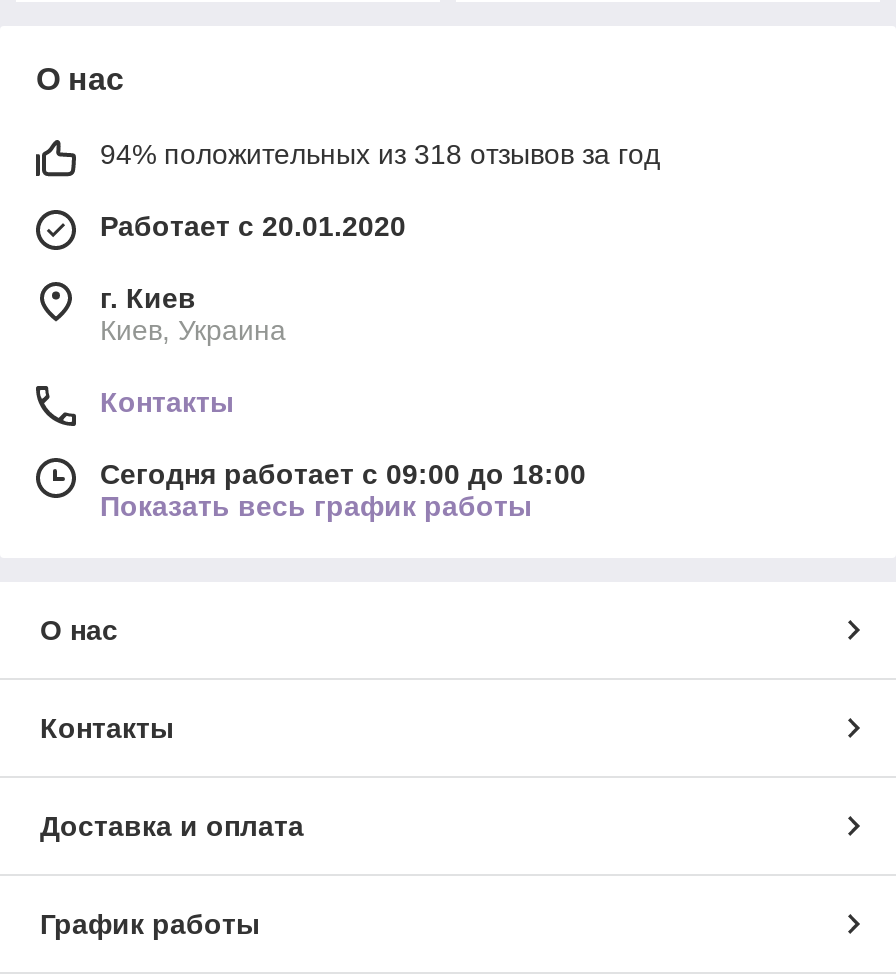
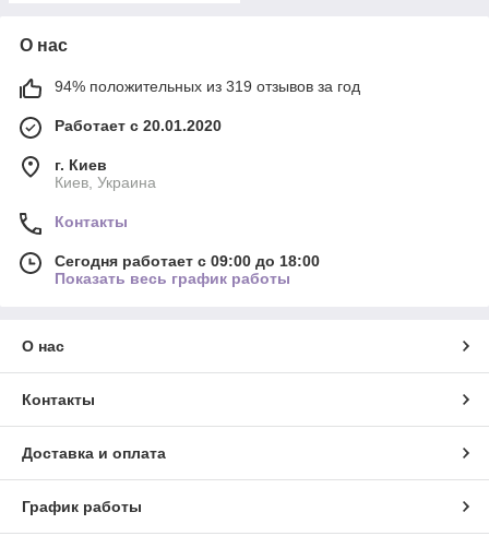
- 94% положительных из 318 отзывов за год
+ 94% положительных из 319 отзывов за год
